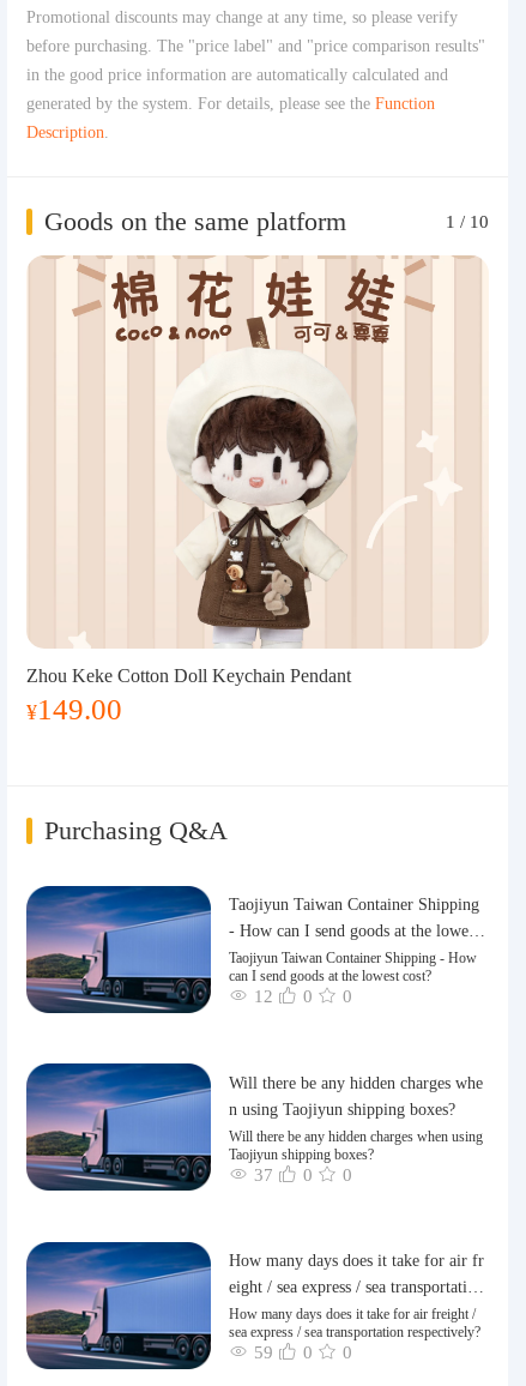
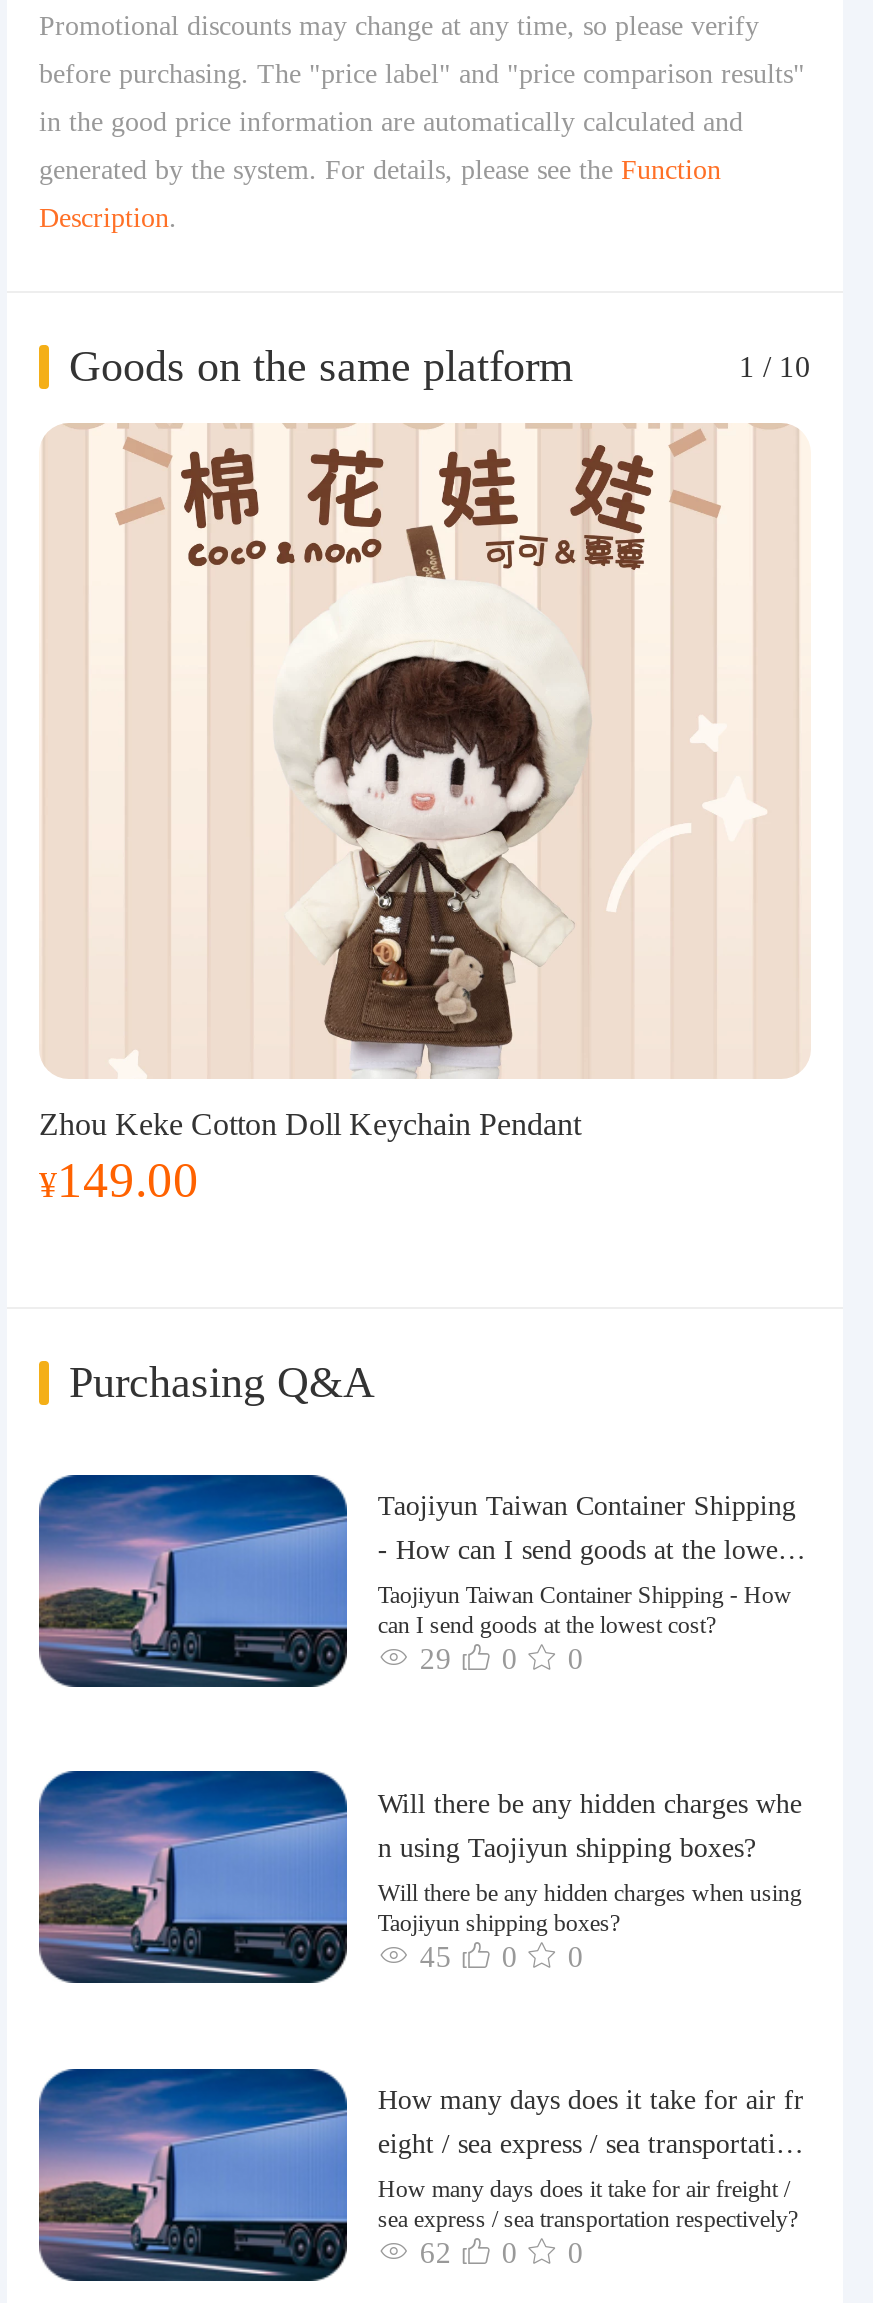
- 12 0 0
+ 29 0 0

- 37 0 0
+ 45 0 0

- 59 0 0
+ 62 0 0
